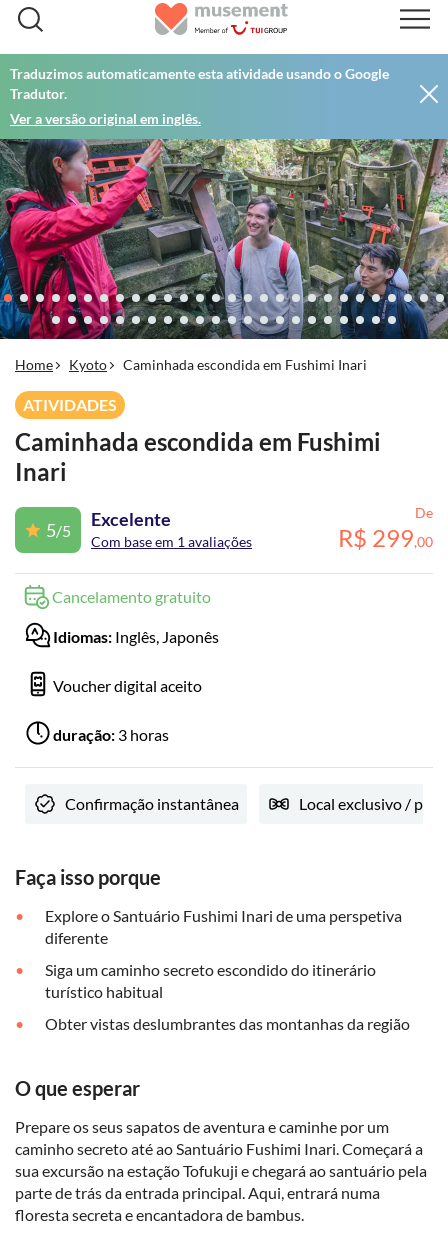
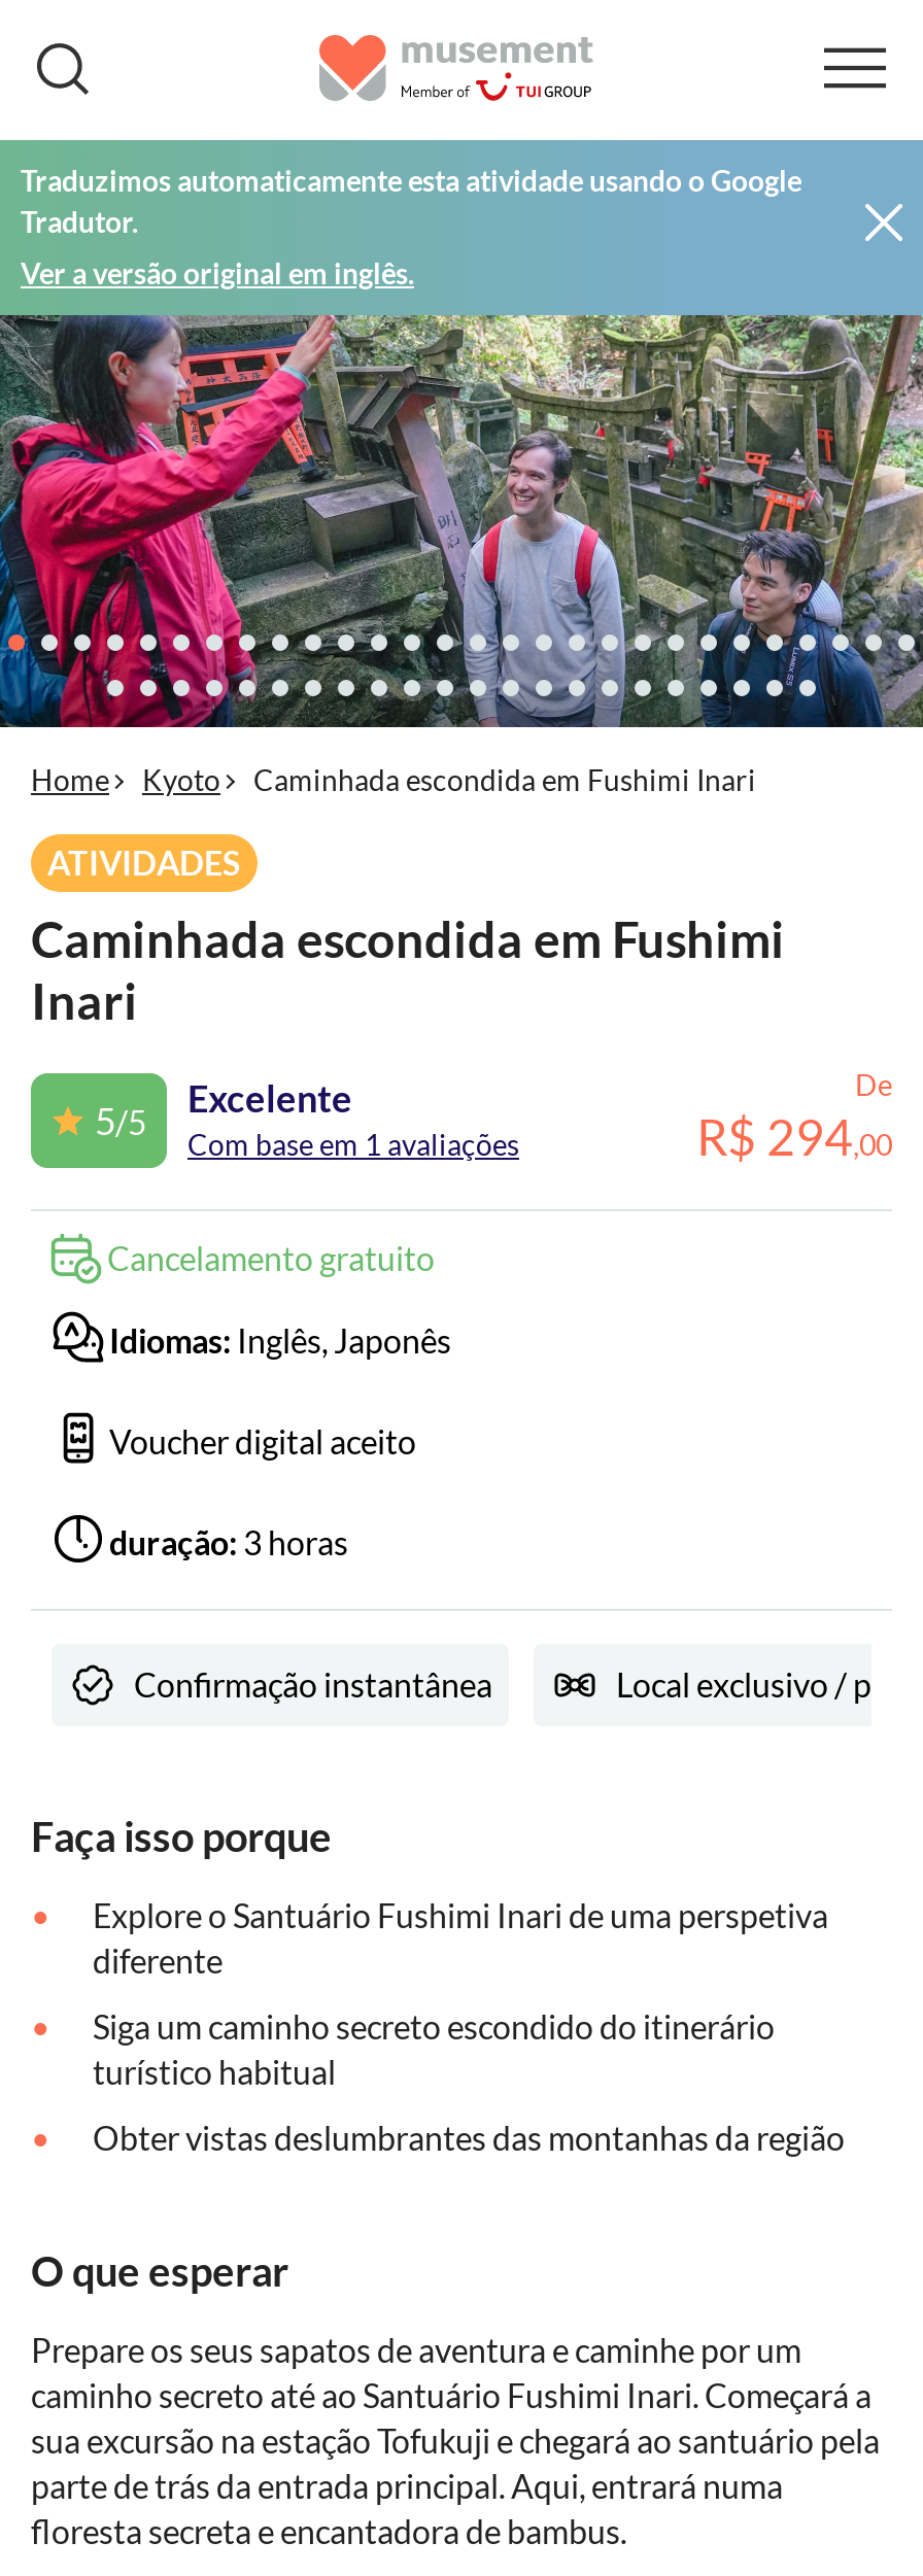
- R$ 299,00
+ R$ 294,00
